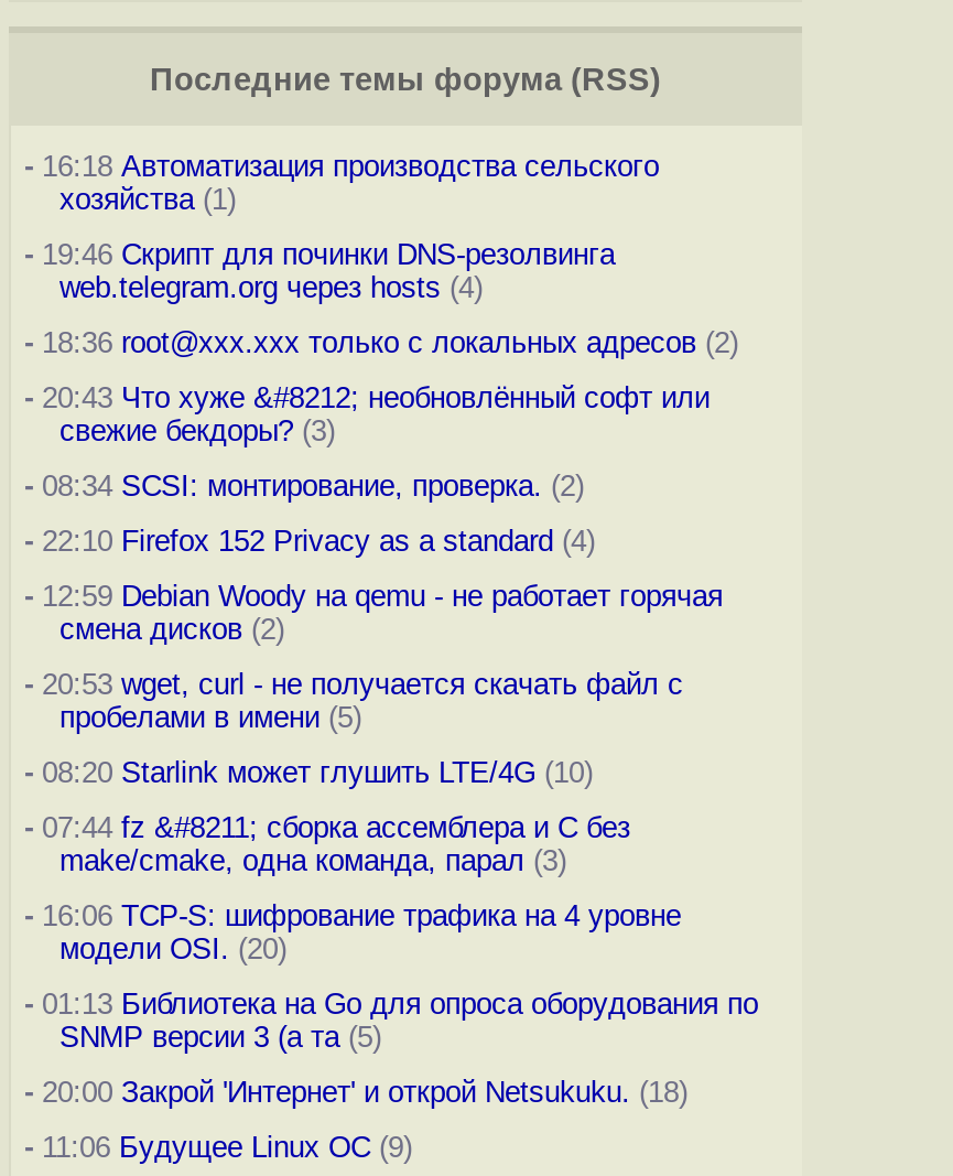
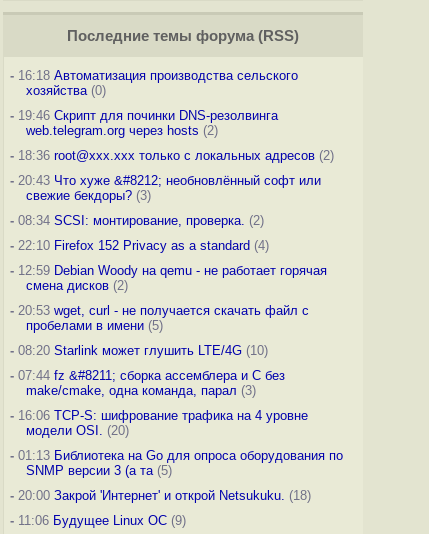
- хозяйства (1)
+ хозяйства (0)

- web.telegram.org через hosts (4)
+ web.telegram.org через hosts (2)
